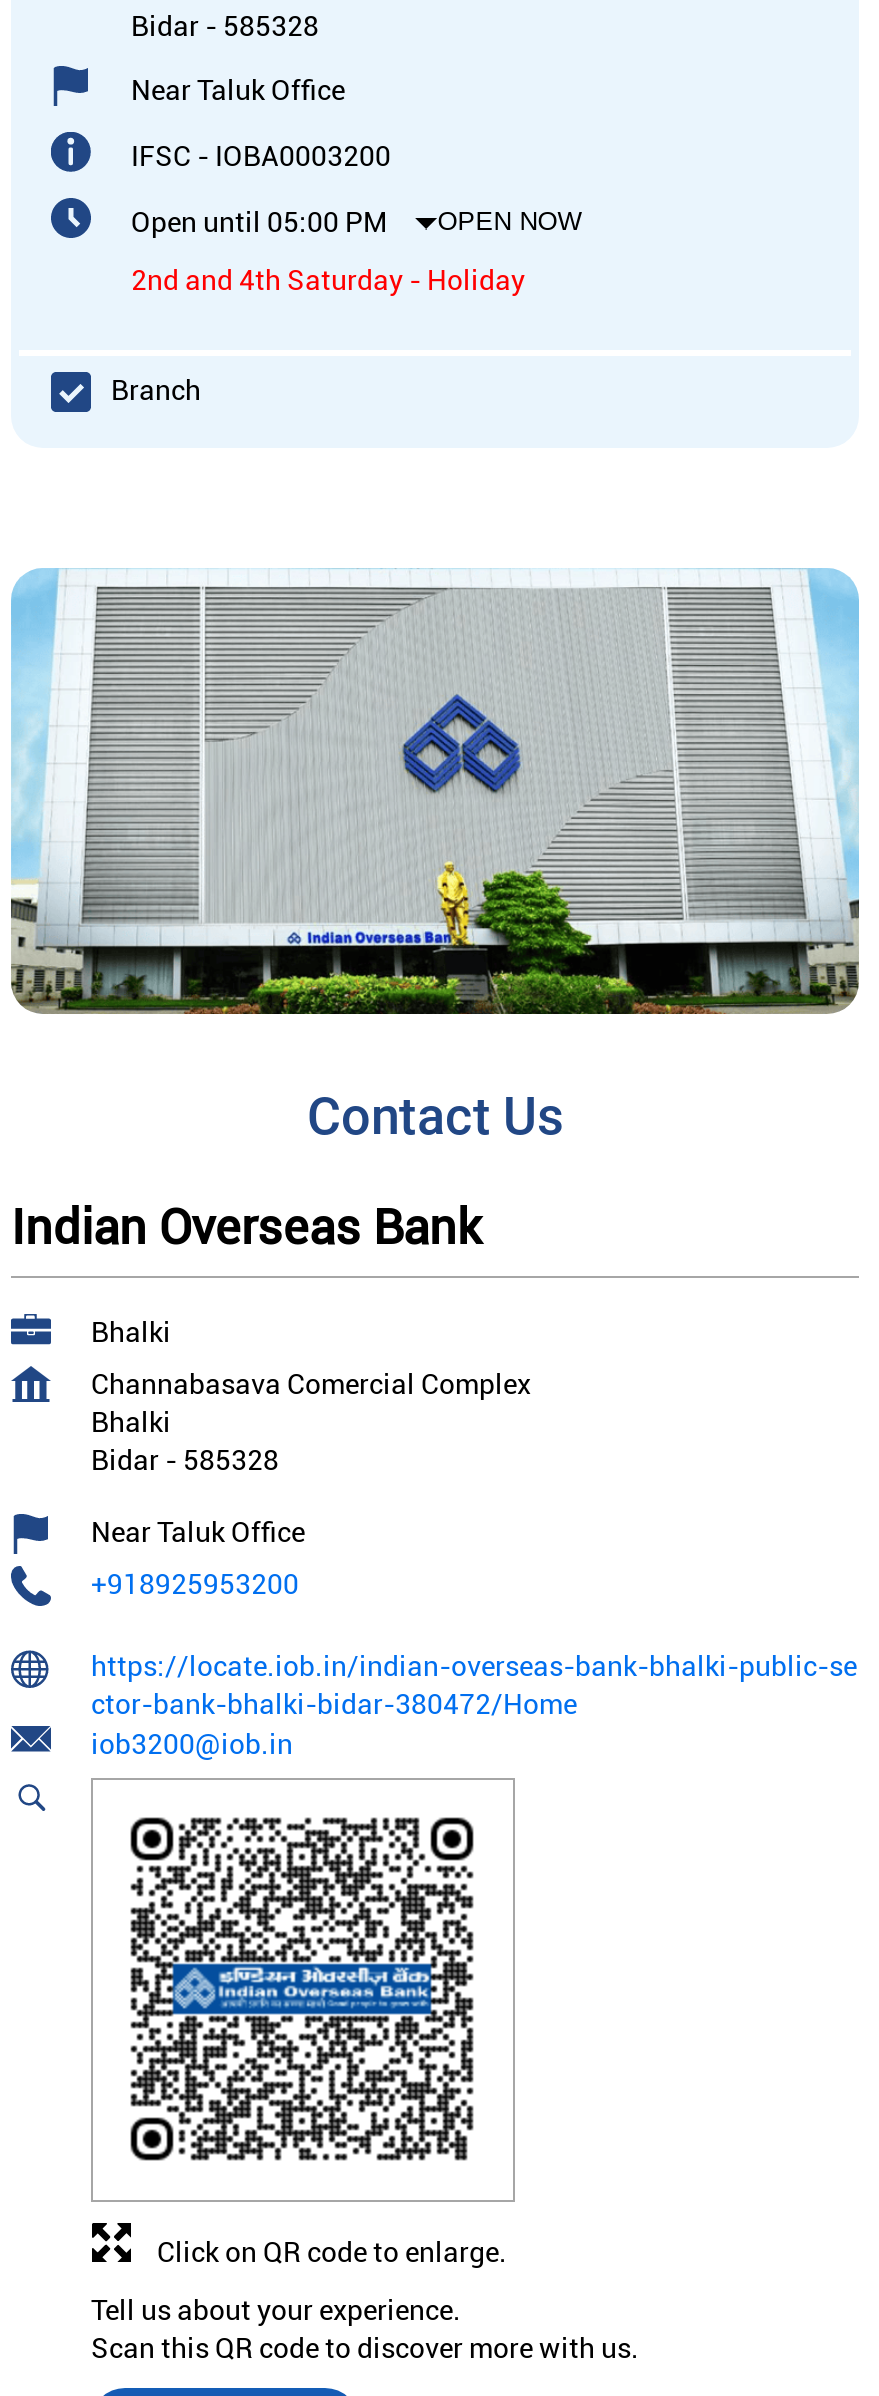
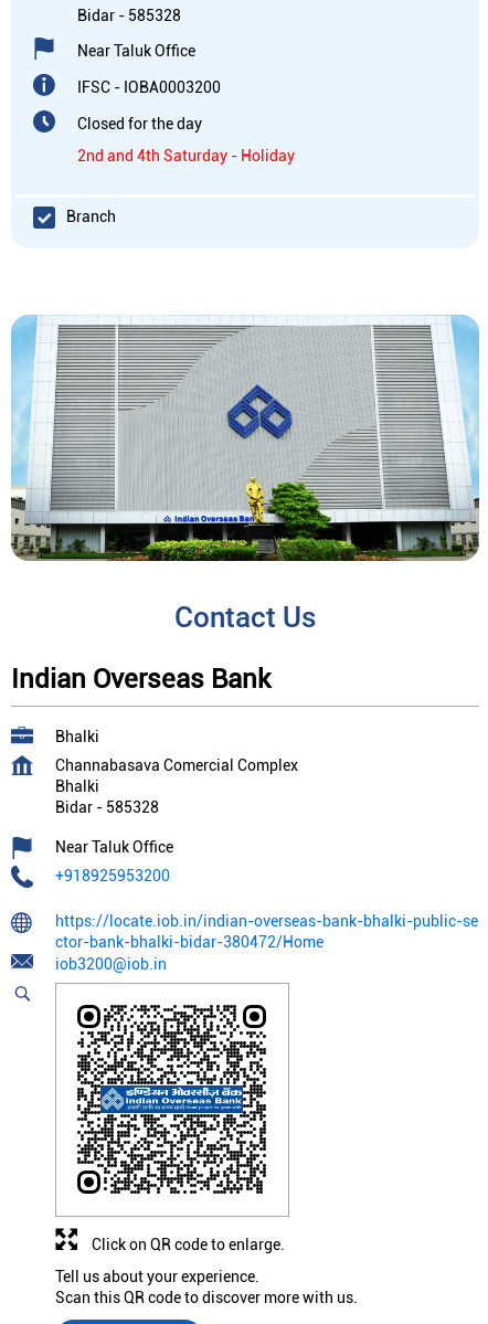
- Open until 05:00 PM
- OPEN NOW
+ Closed for the day
